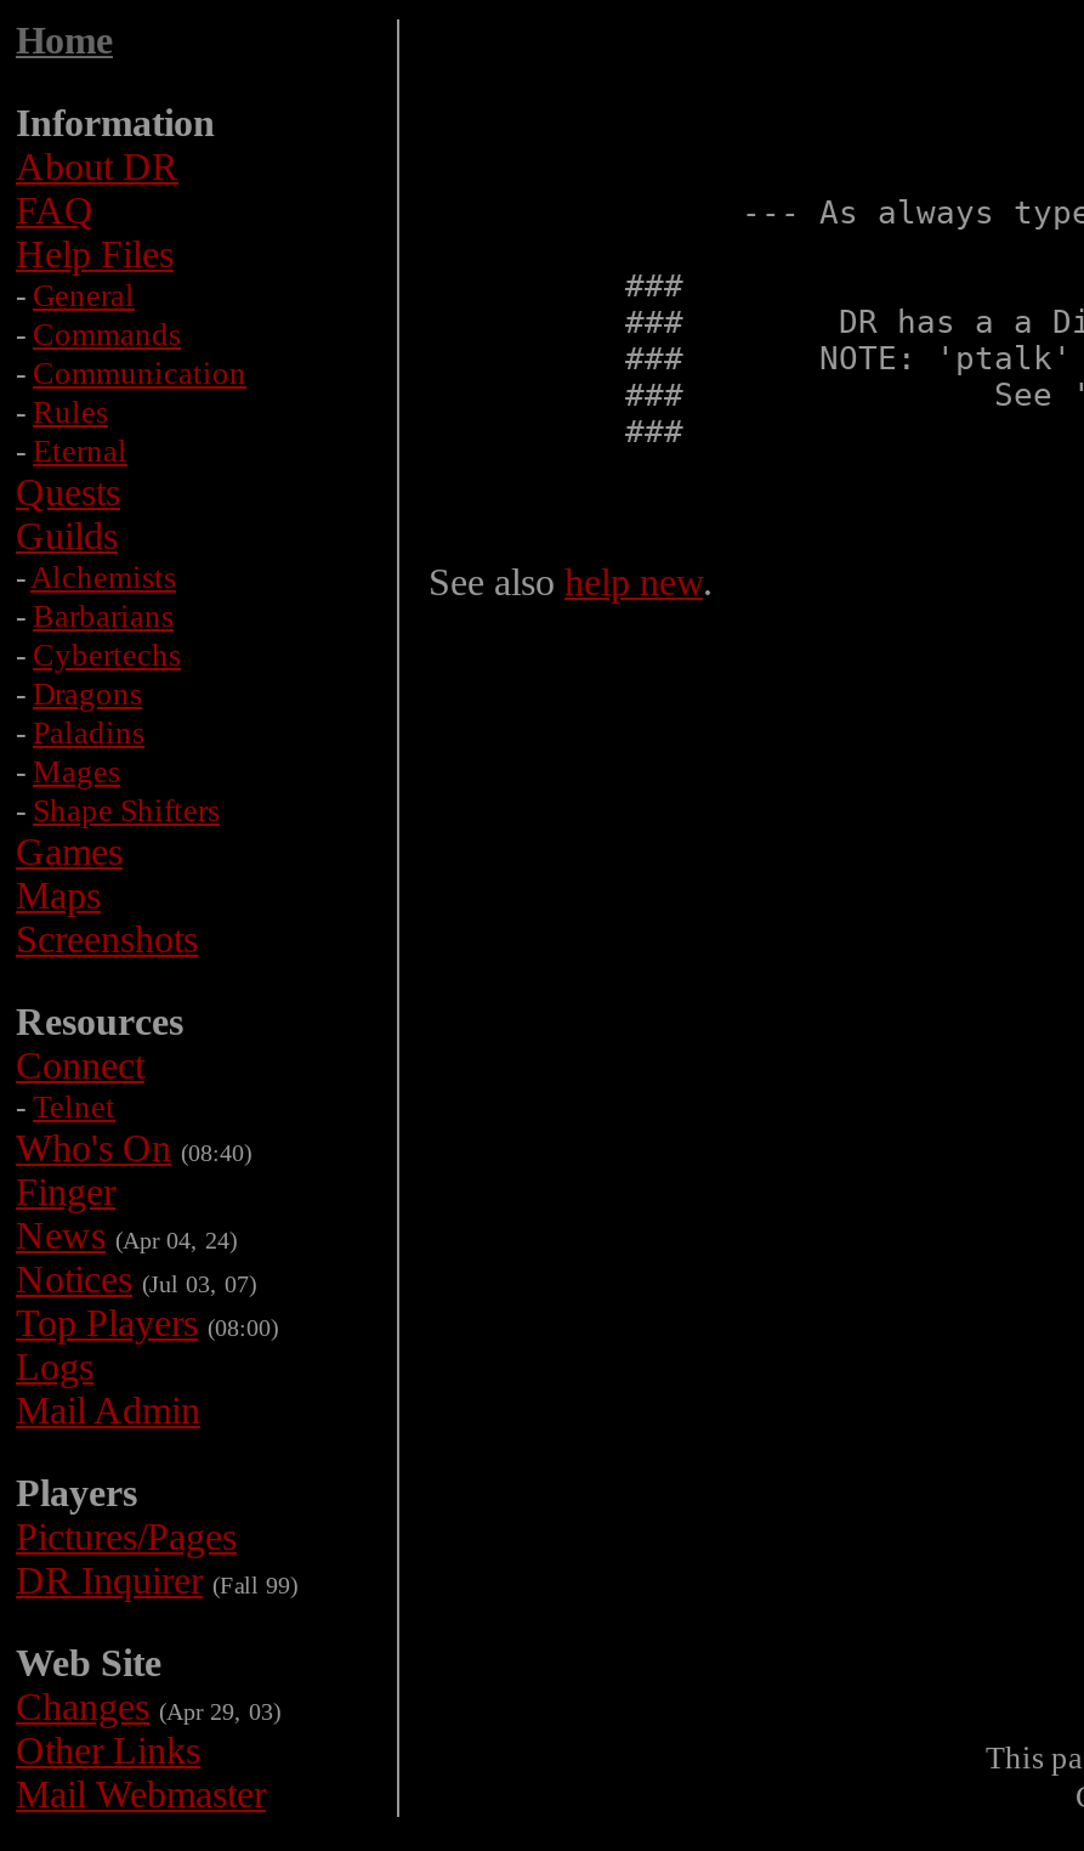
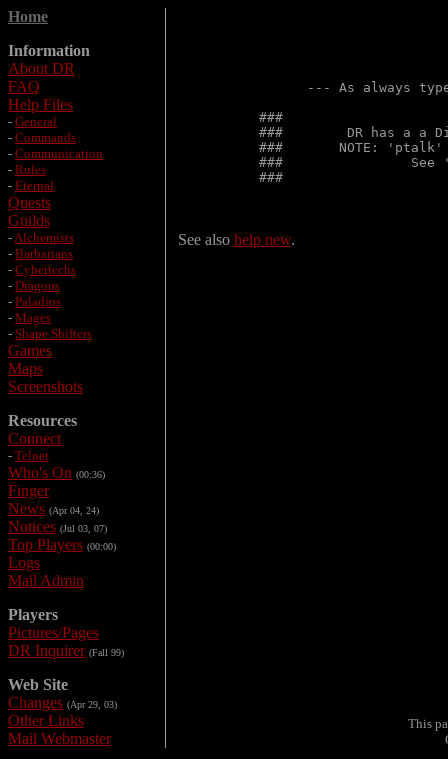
- Who's On (08:40)
+ Who's On (00:36)

- Top Players (08:00)
+ Top Players (00:00)
